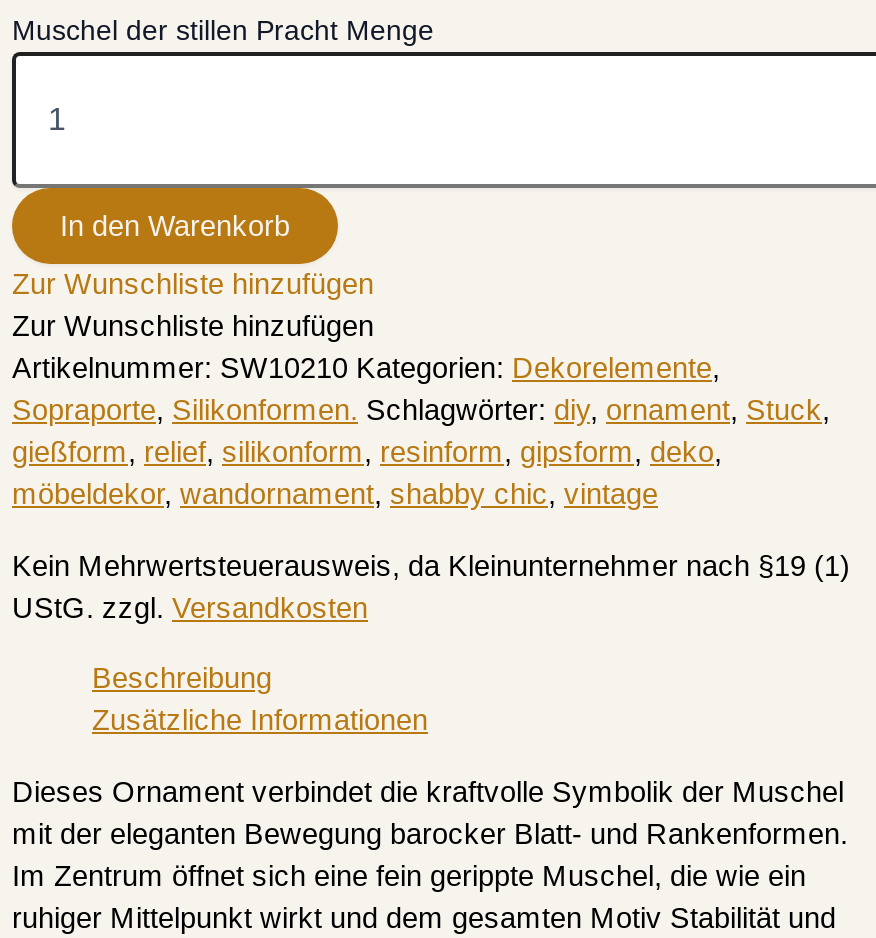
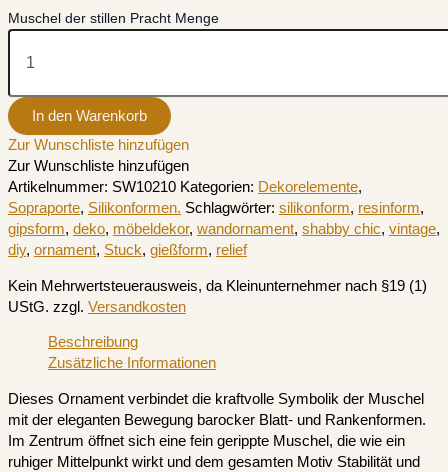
- Sopraporte, Silikonformen. Schlagwörter: diy, ornament, Stuck,
- gießform, relief, silikonform, resinform, gipsform, deko,
- möbeldekor, wandornament, shabby chic, vintage
+ Sopraporte, Silikonformen. Schlagwörter: silikonform, resinform,
+ gipsform, deko, möbeldekor, wandornament, shabby chic, vintage,
+ diy, ornament, Stuck, gießform, relief
